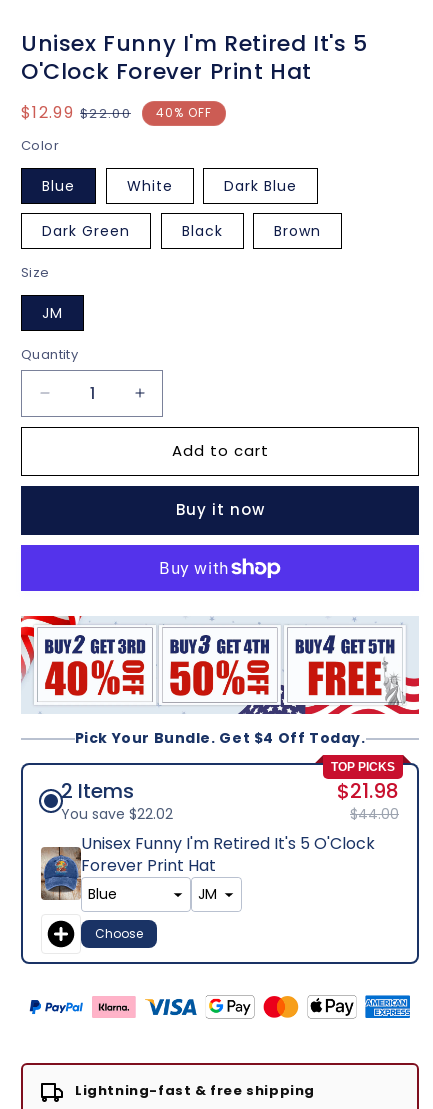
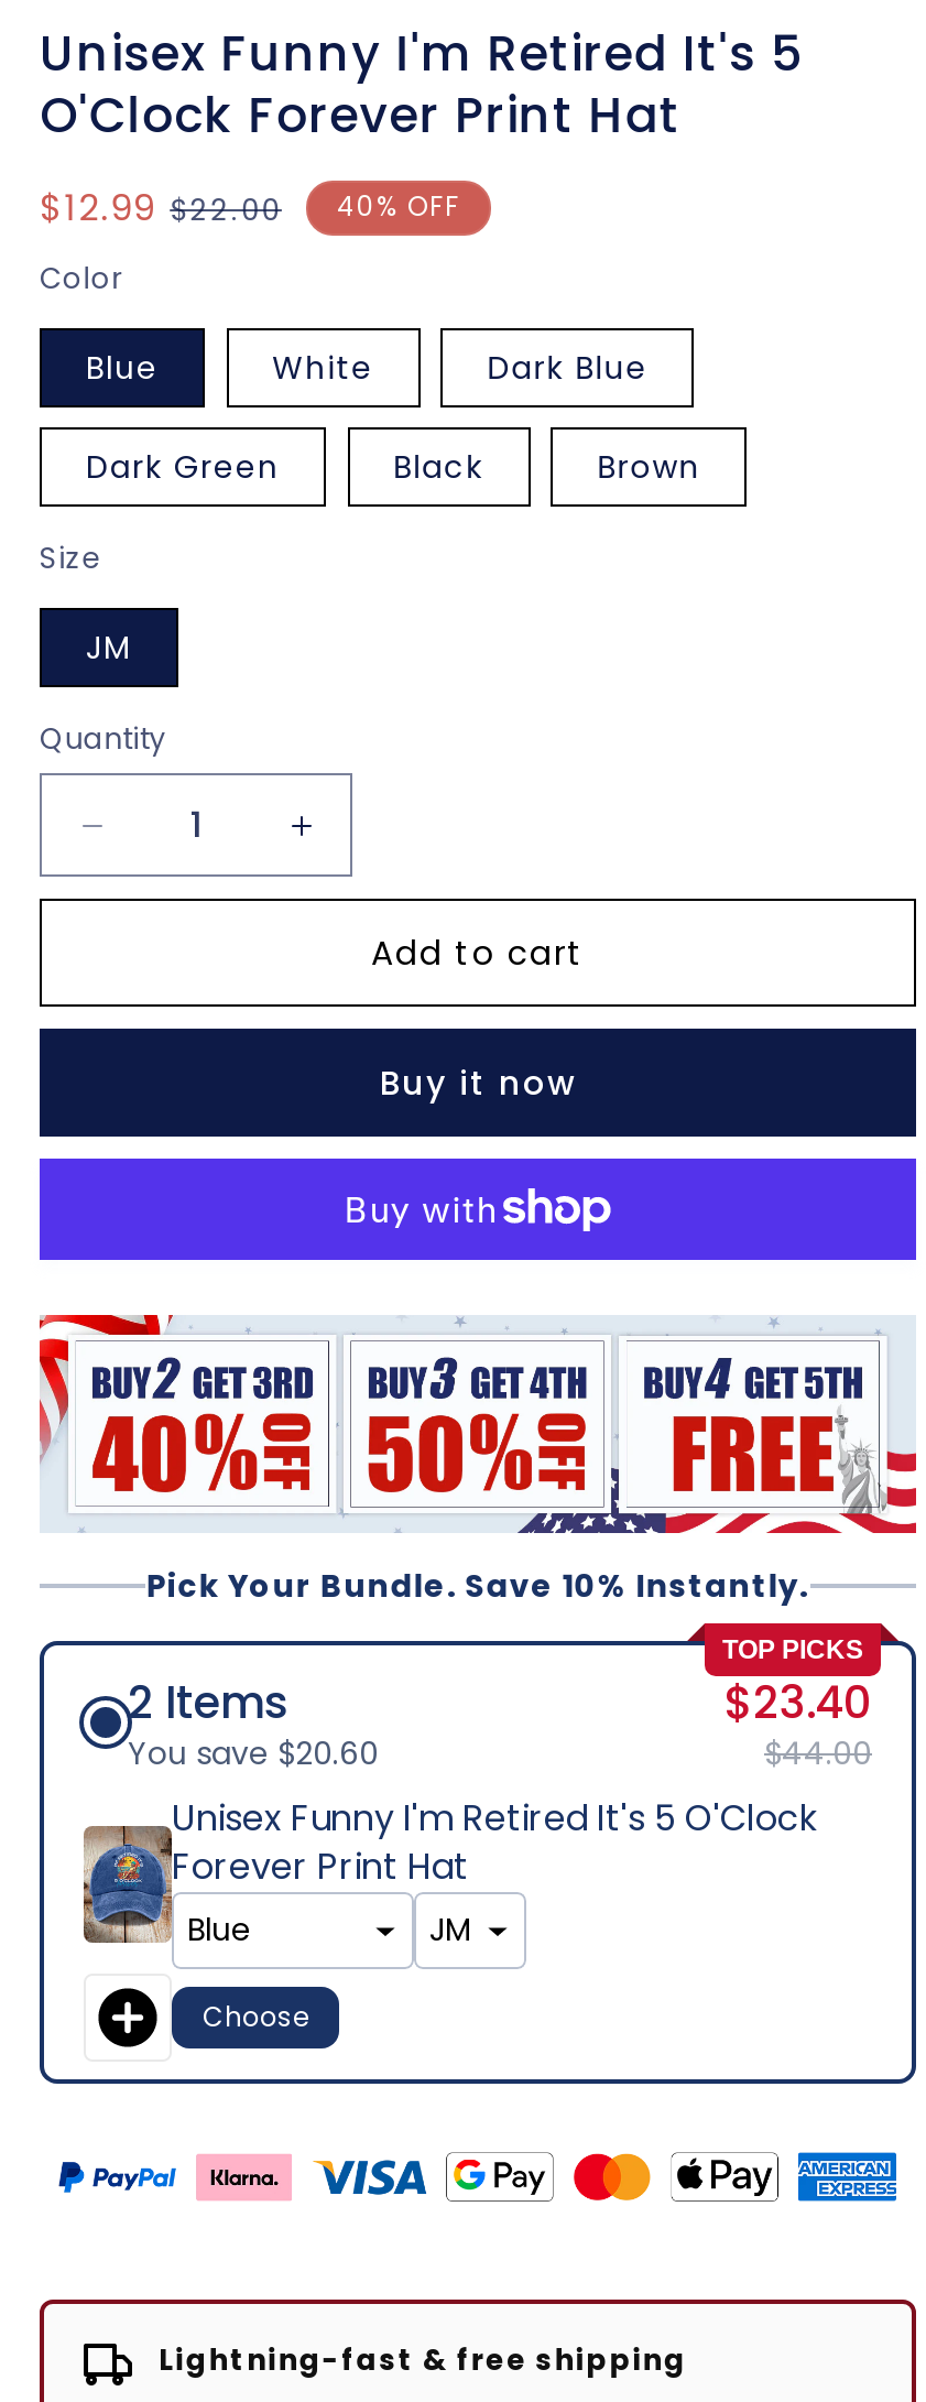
- Pick Your Bundle. Get $4 Off Today.
+ Pick Your Bundle. Save 10% Instantly.

- $21.98
+ $23.40

- You save $22.02
+ You save $20.60
